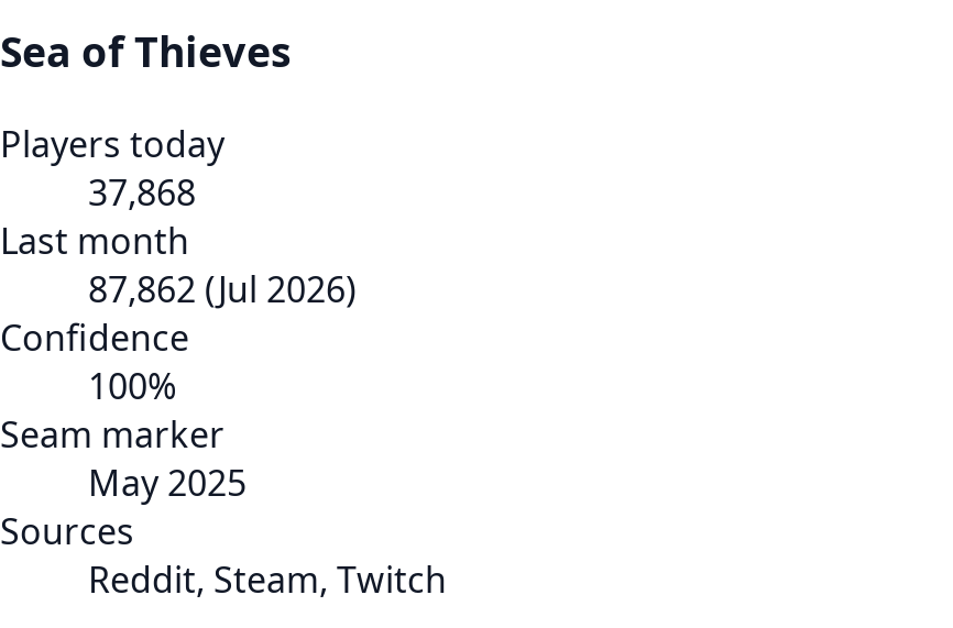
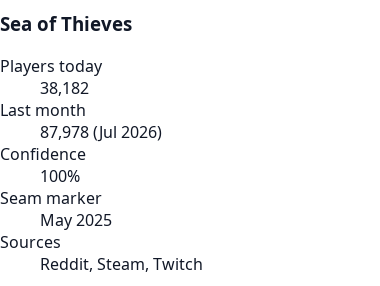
- 37,868
+ 38,182

- 87,862 (Jul 2026)
+ 87,978 (Jul 2026)
